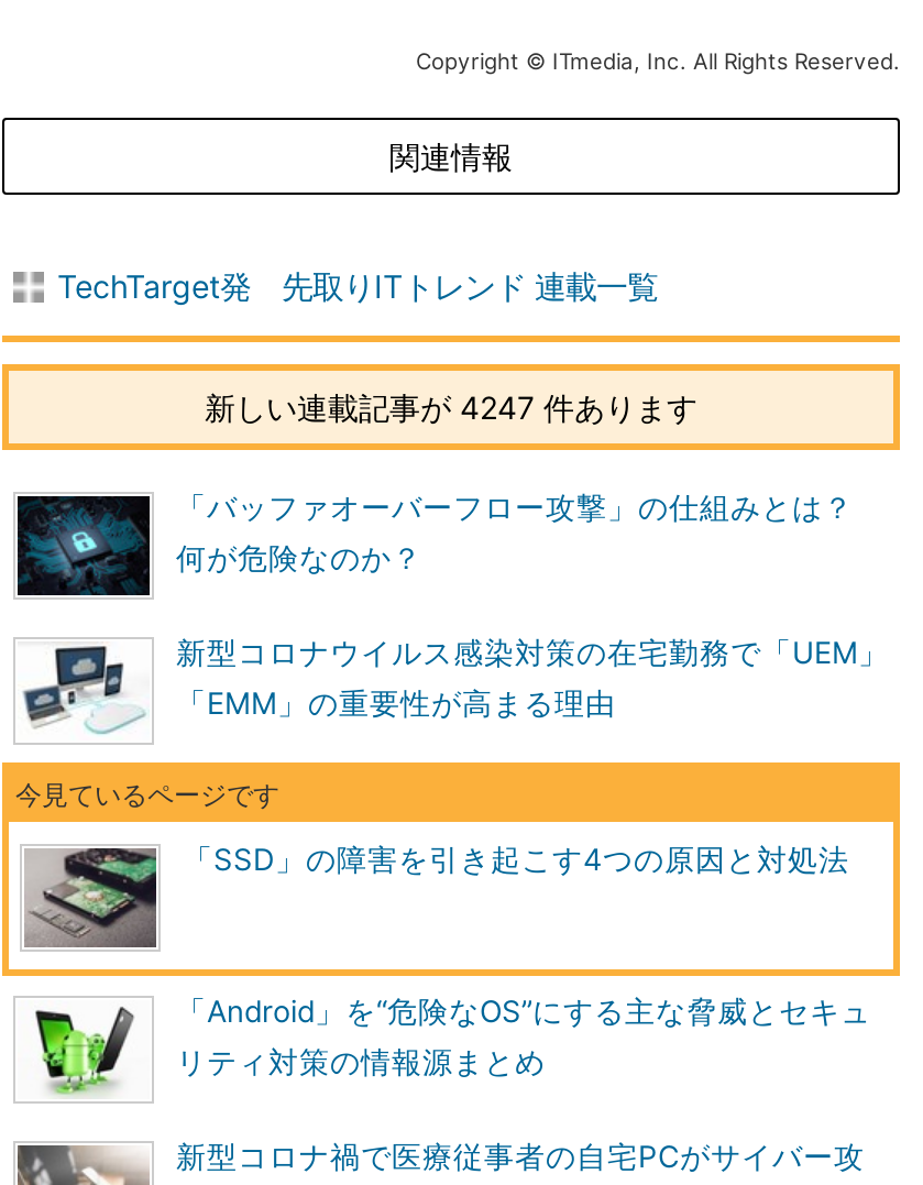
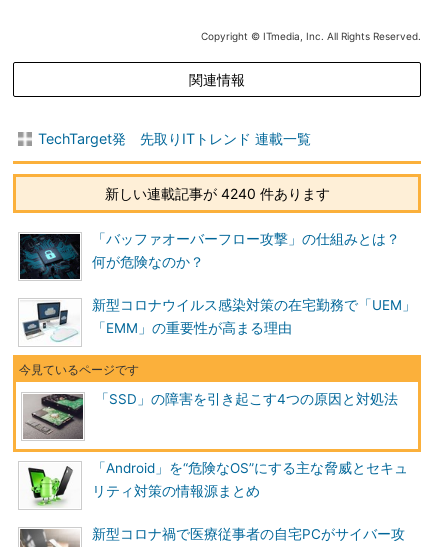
- 新しい連載記事が 4247 件あります
+ 新しい連載記事が 4240 件あります
